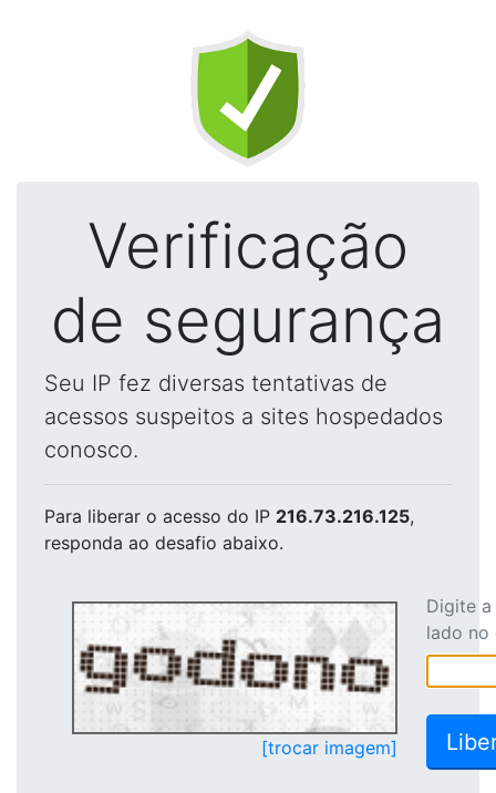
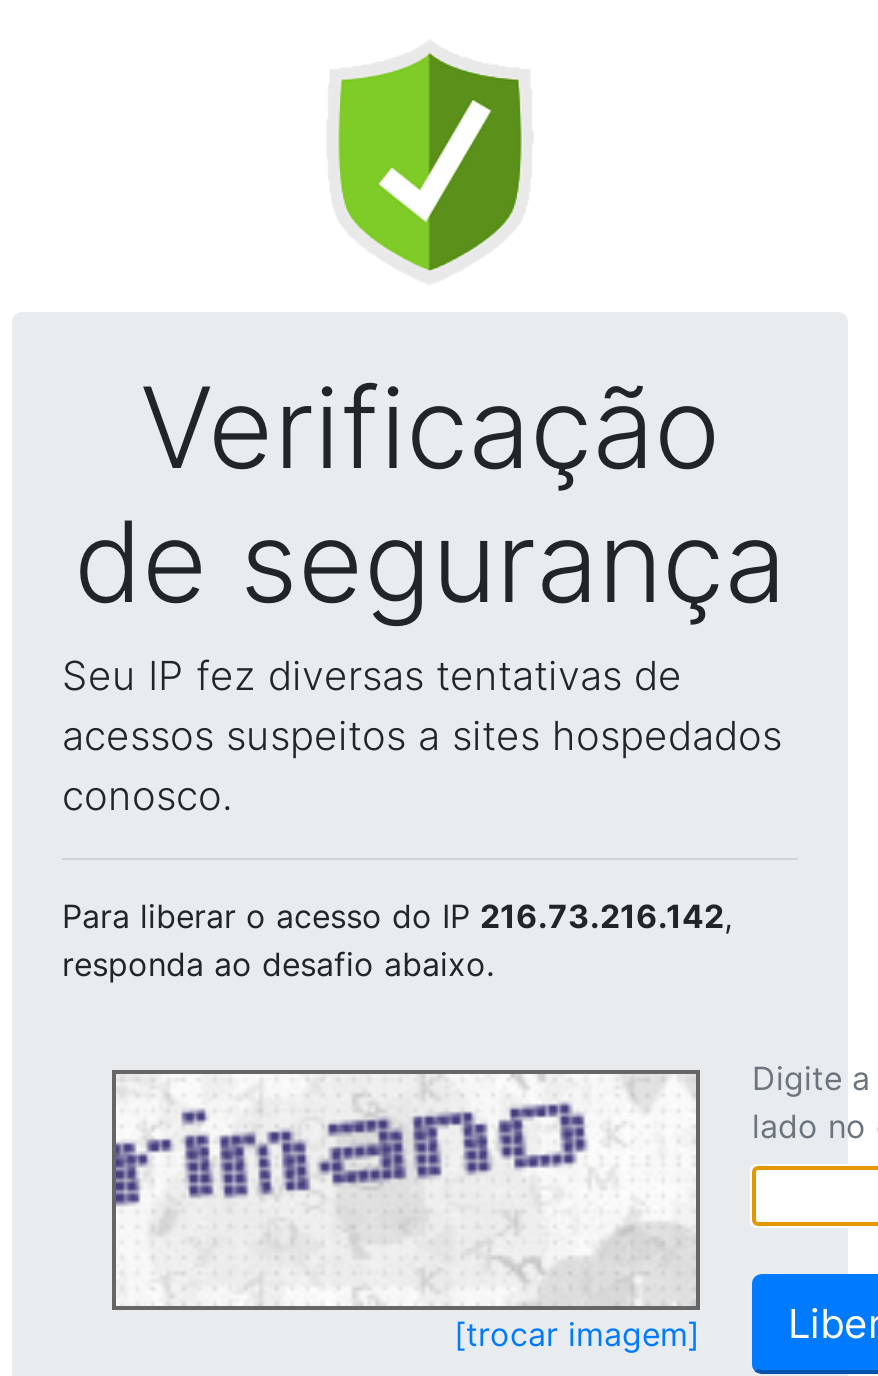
- Para liberar o acesso do IP 216.73.216.125,
+ Para liberar o acesso do IP 216.73.216.142,

- [image]
+ [image]
